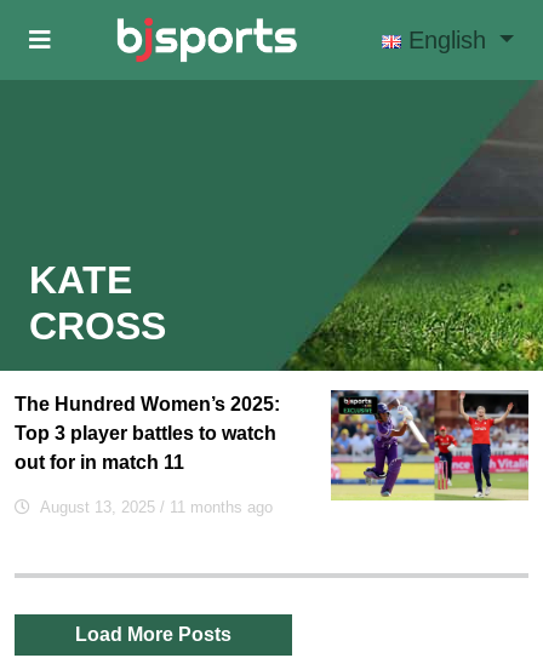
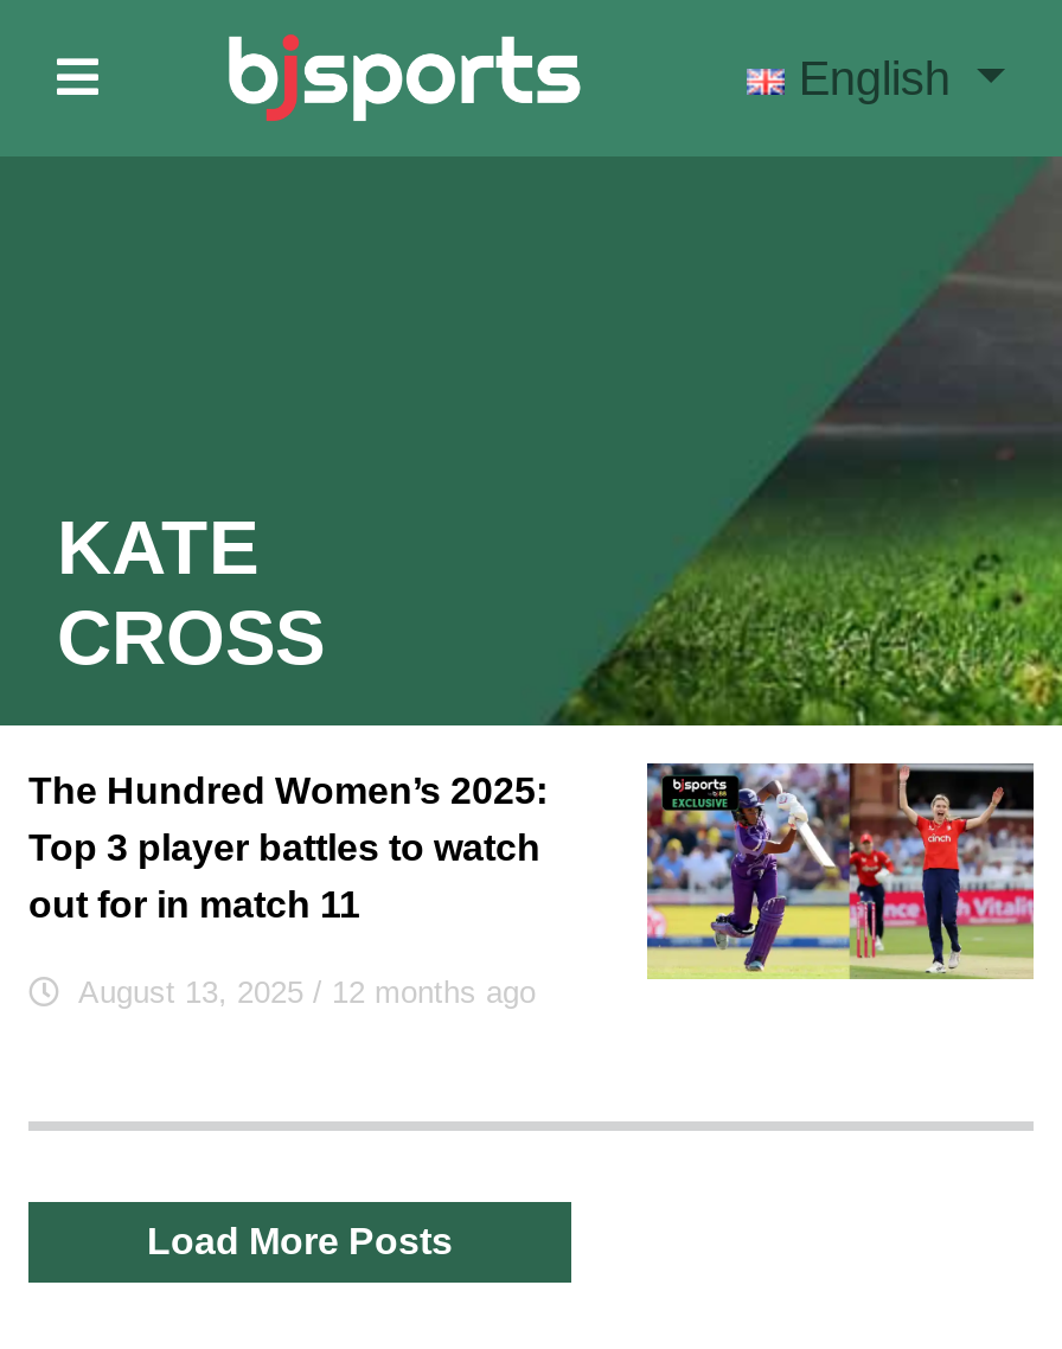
- August 13, 2025 / 11 months ago
+ August 13, 2025 / 12 months ago
